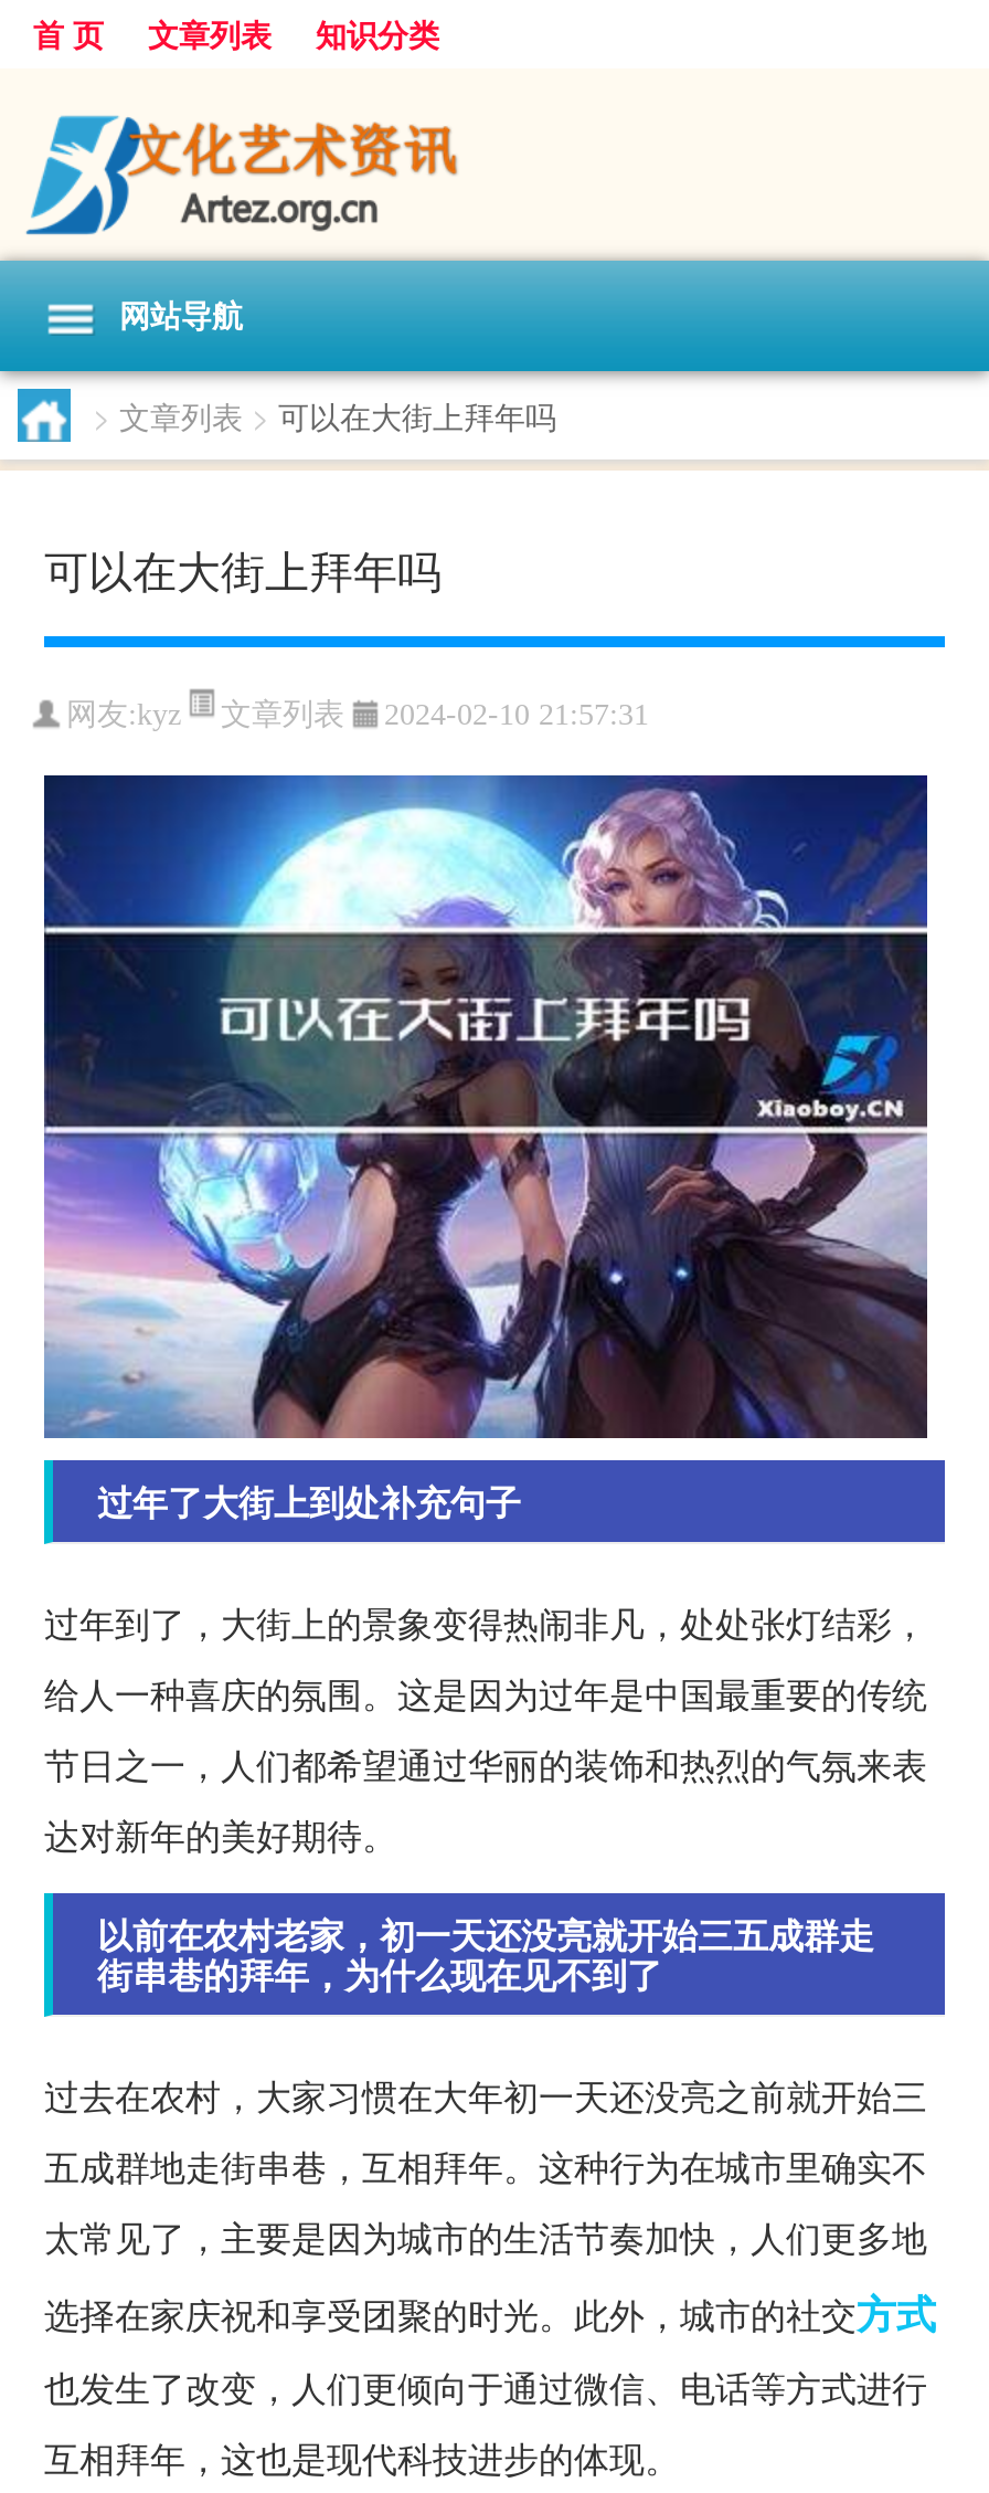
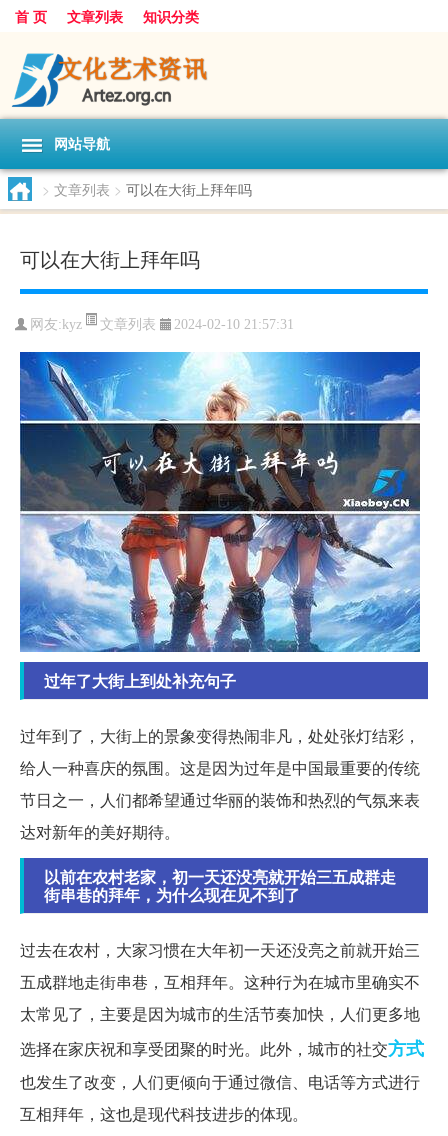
- [image]
+ [image]
